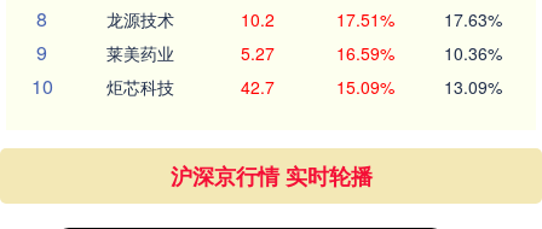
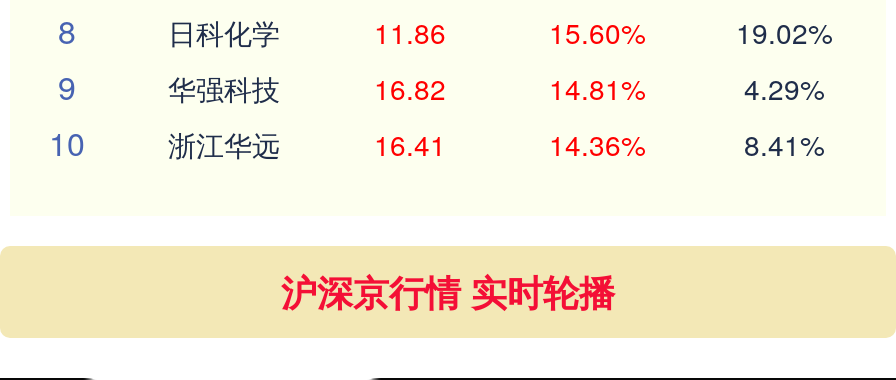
- 龙源技术
- 10.2
- 17.51%
- 17.63%
+ 日科化学
+ 11.86
+ 15.60%
+ 19.02%

- 莱美药业
- 5.27
- 16.59%
- 10.36%
+ 华强科技
+ 16.82
+ 14.81%
+ 4.29%

- 炬芯科技
- 42.7
- 15.09%
- 13.09%
+ 浙江华远
+ 16.41
+ 14.36%
+ 8.41%
